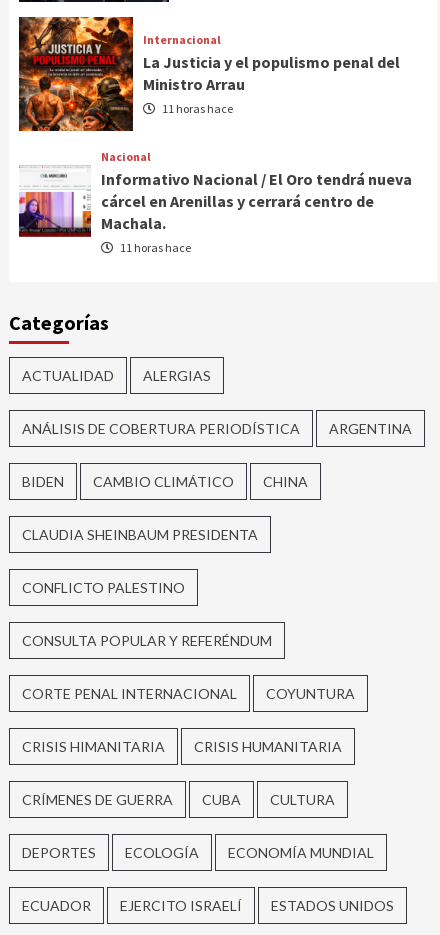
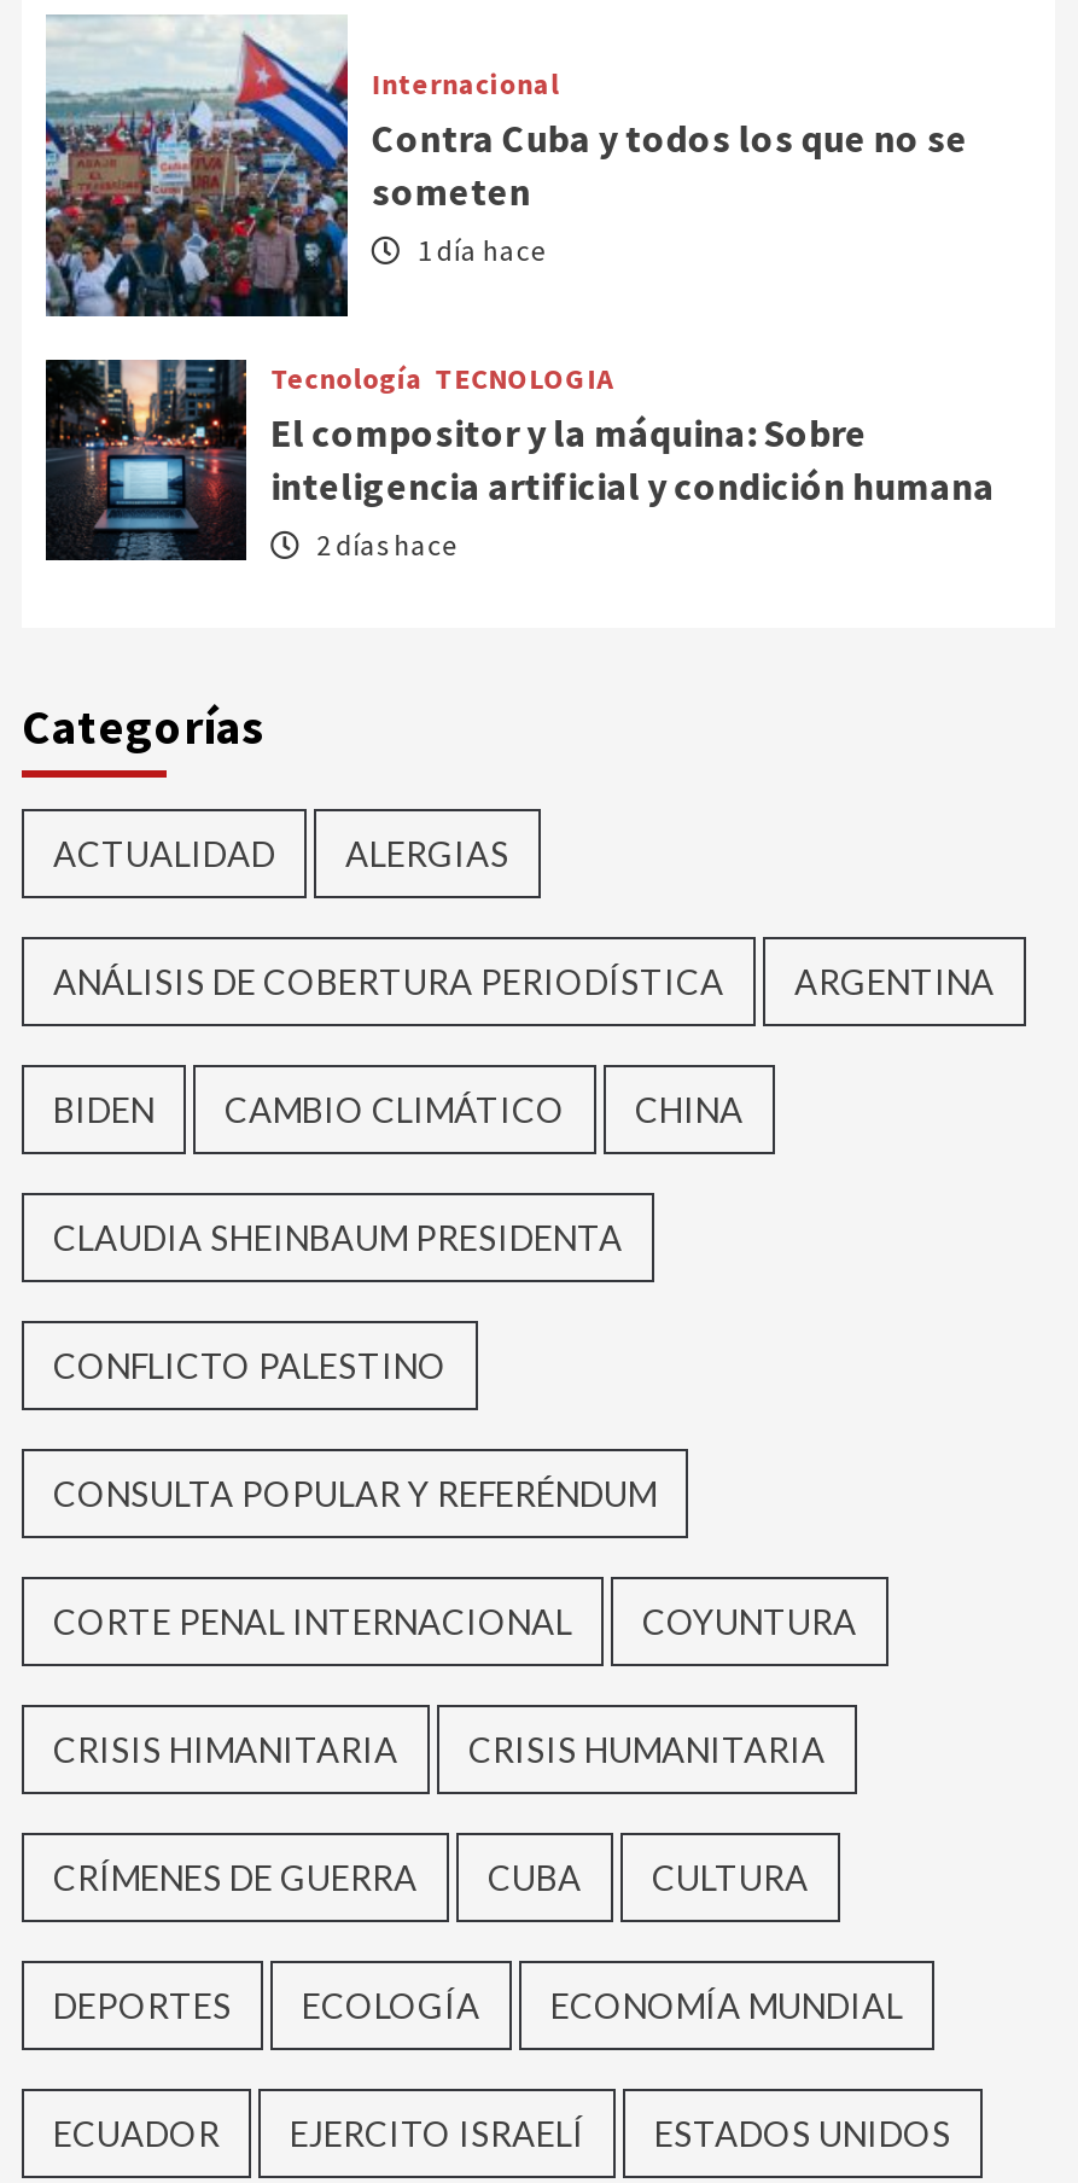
- [image]
- La Justicia y el populismo penal del
- Ministro Arrau
- 11 horas hace
+ [image]
+ Contra Cuba y todos los que no se
+ someten
+ 1 día hace

- [image]
- Nacional
- Informativo Nacional / El Oro tendrá nueva
- cárcel en Arenillas y cerrará centro de
- Machala.
- 11 horas hace
+ [image]
+ Tecnología TECNOLOGIA
+ El compositor y la máquina: Sobre
+ inteligencia artificial y condición humana
+ 2 días hace
